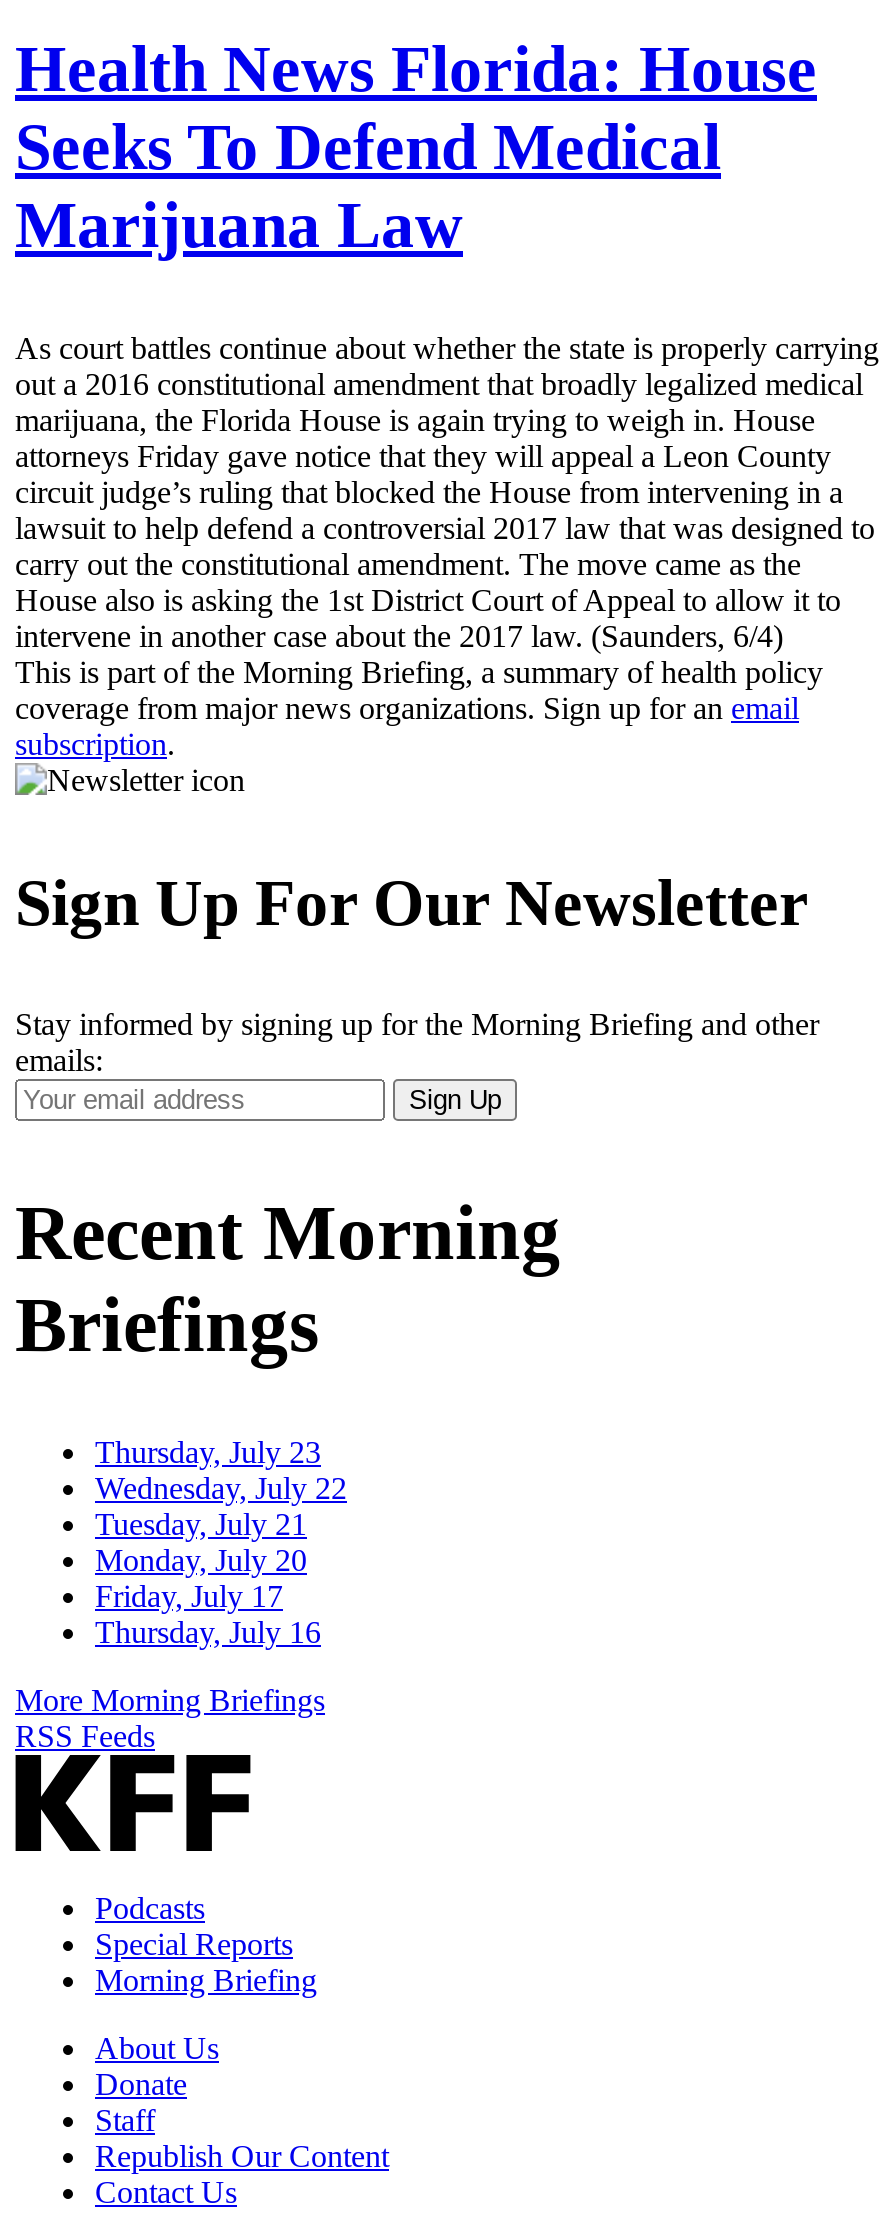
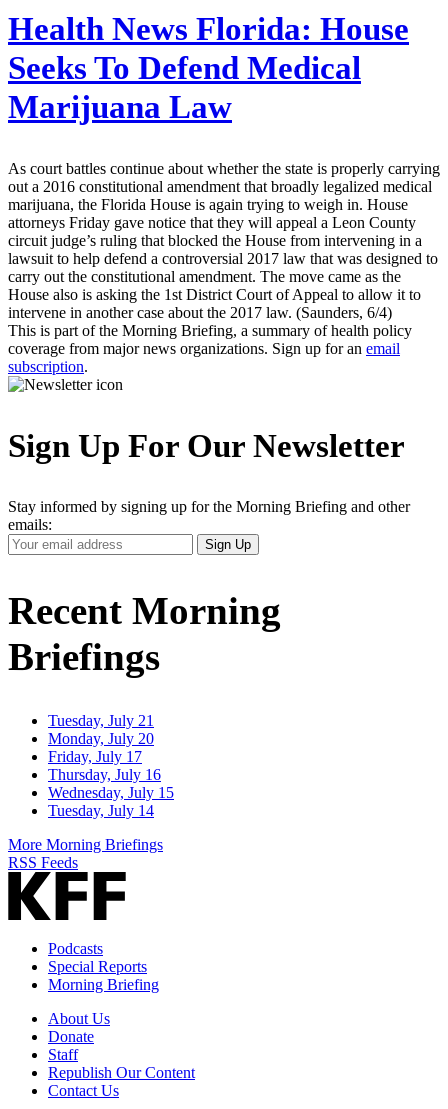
- Thursday, July 23
- Wednesday, July 22

moved up: Tuesday, July 21 | Monday, July 20 | Friday, July 17 | Thursday, July 16

+ Wednesday, July 15
+ Tuesday, July 14
